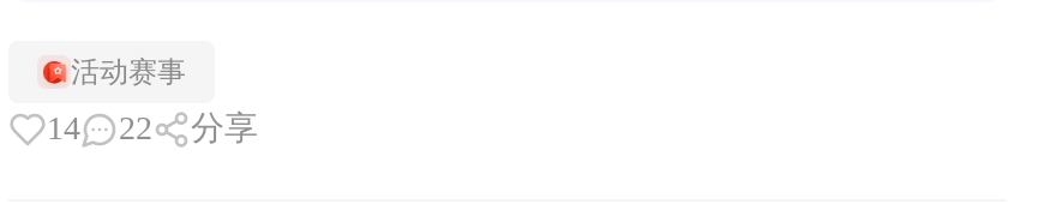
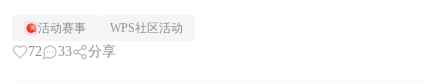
- 14
- 22
+ WPS社区活动
+ 72
+ 33
